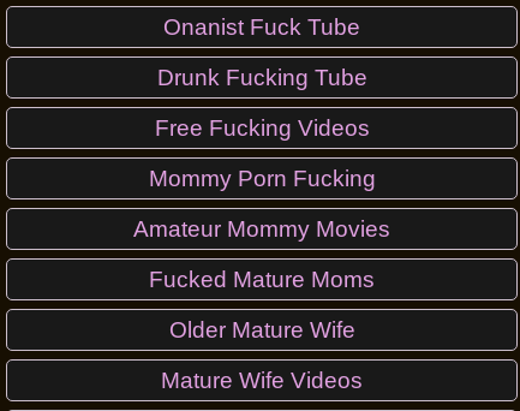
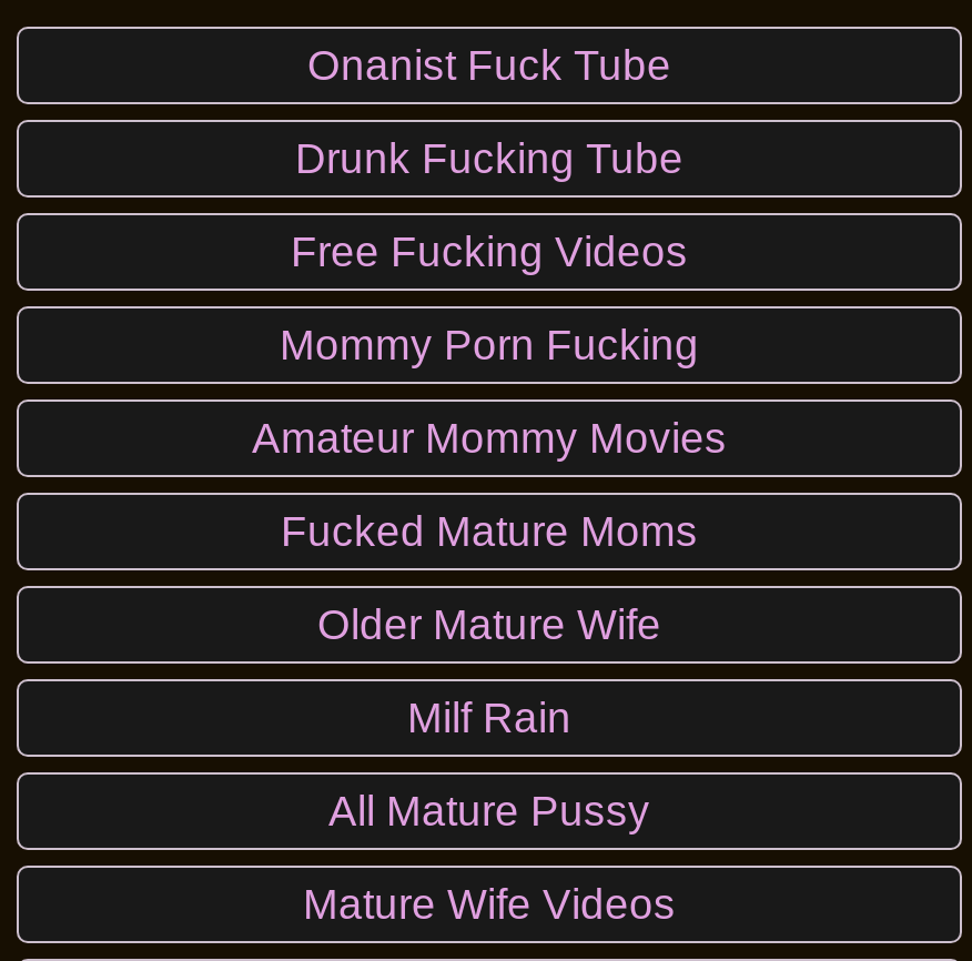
+ Milf Rain
+ All Mature Pussy
